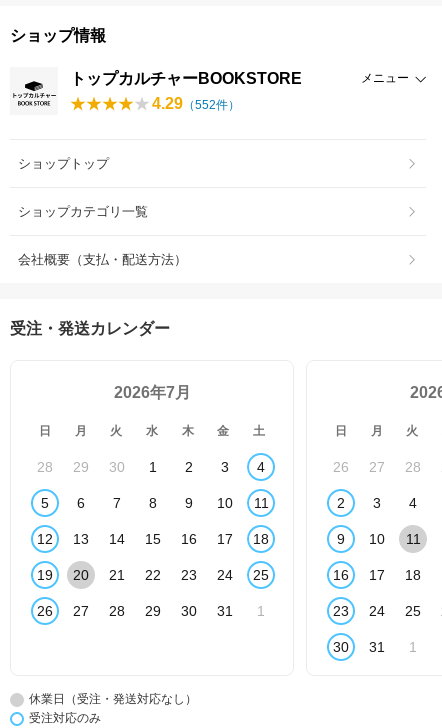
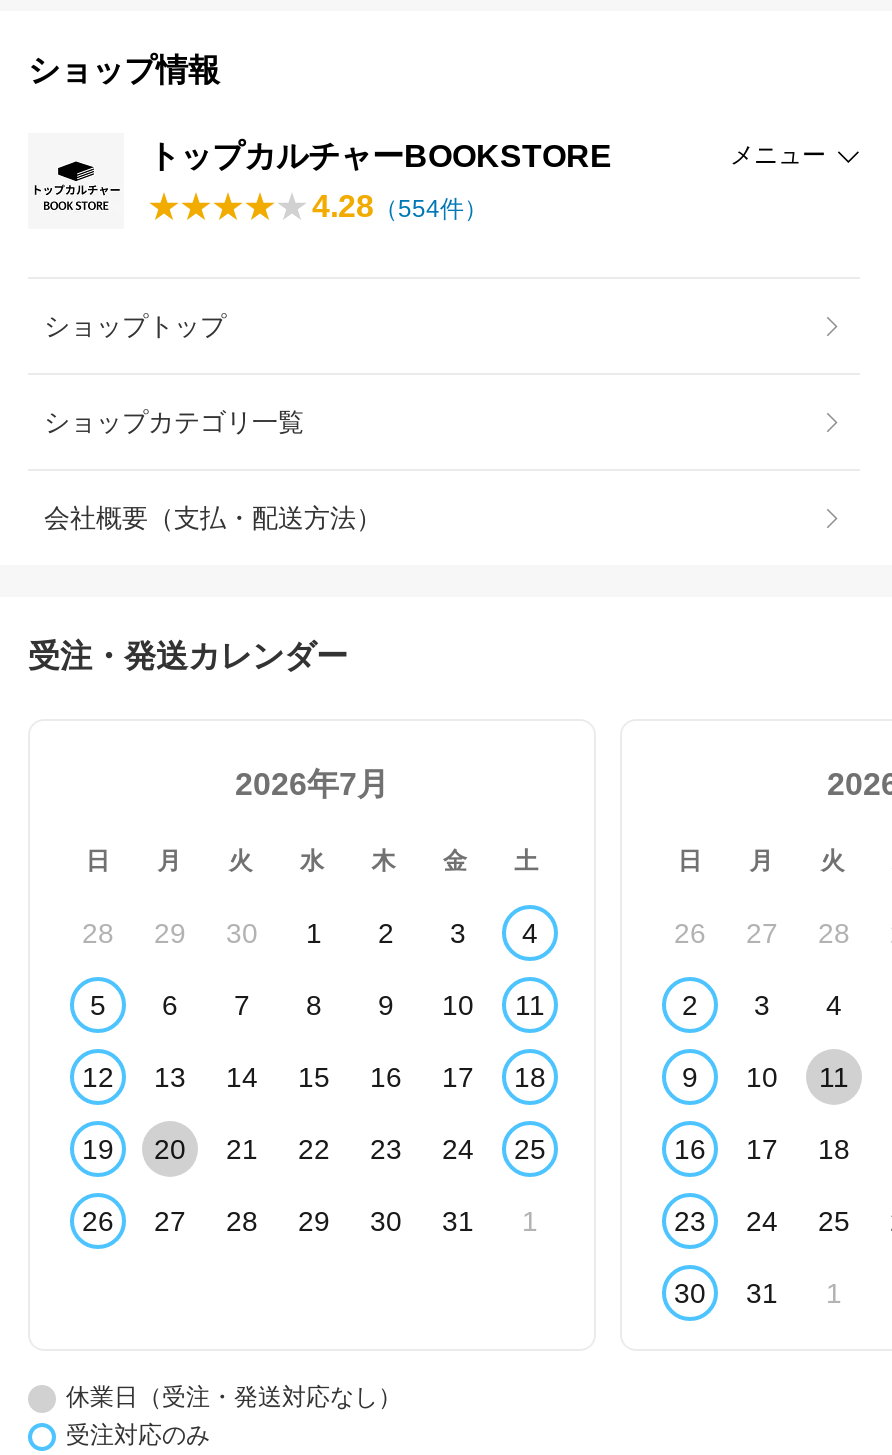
- 4.29（552件）
+ 4.28（554件）
